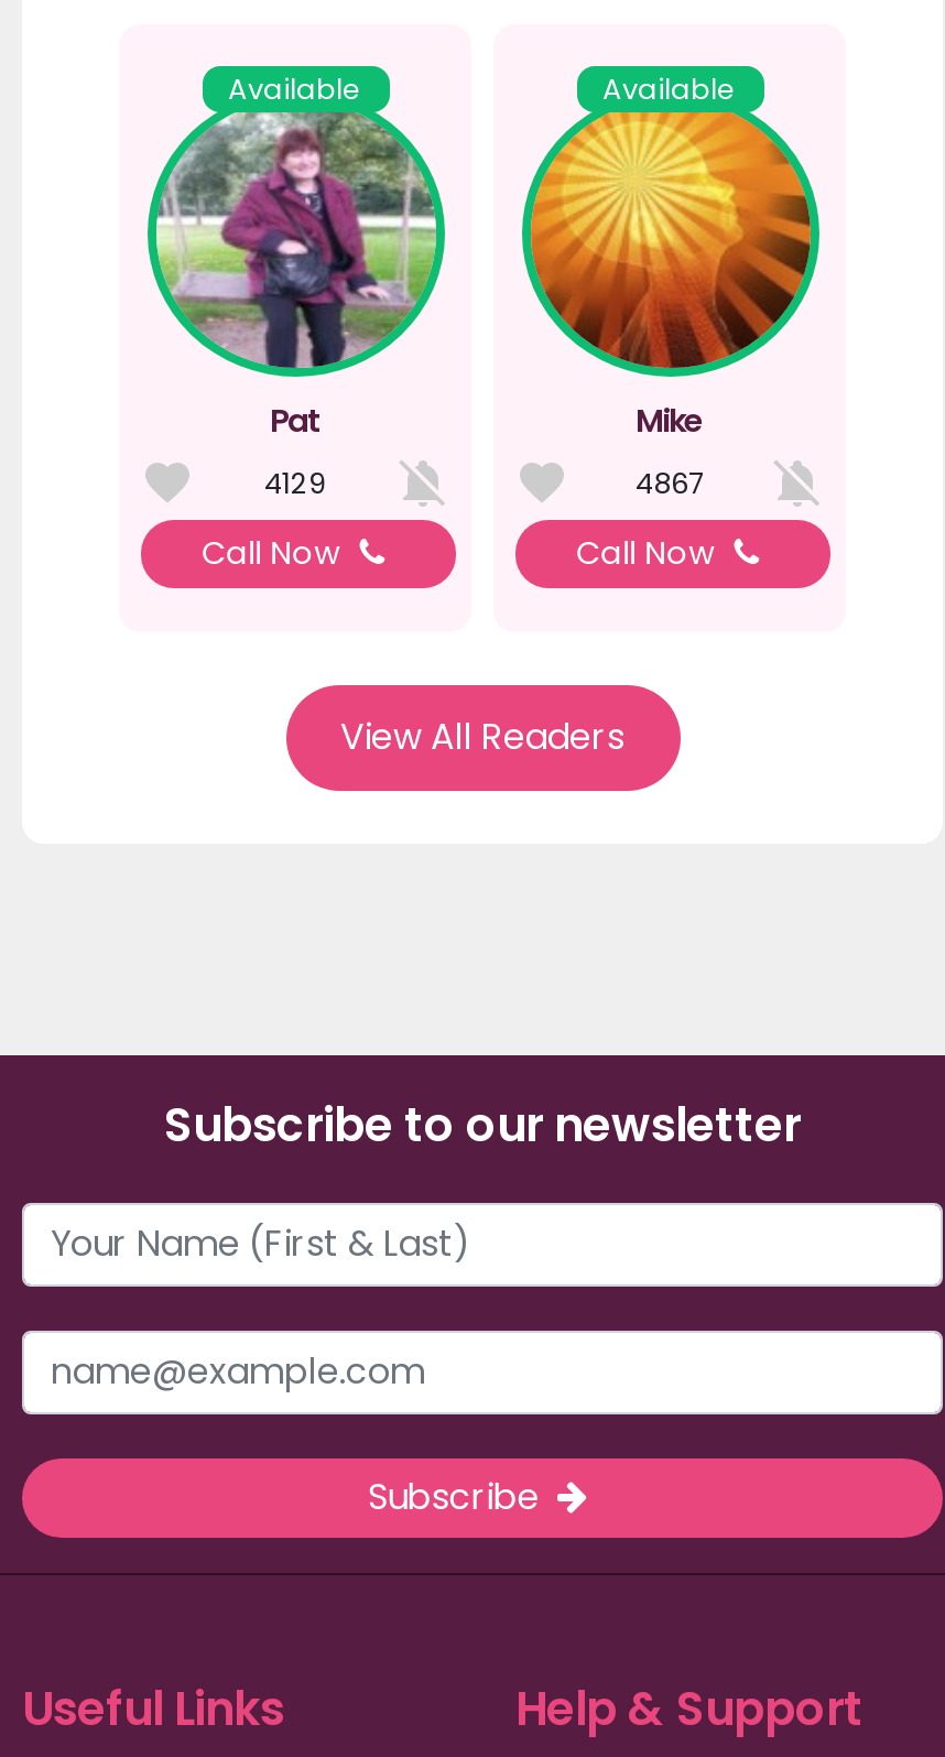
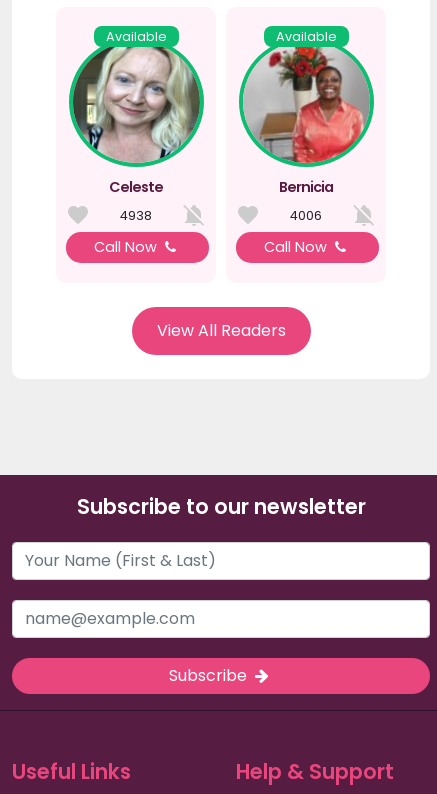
- [image]
- Pat
+ [image]
+ Celeste

- [image]
- Mike
+ [image]
+ Bernicia

- 4129
+ 4938

- 4867
+ 4006
